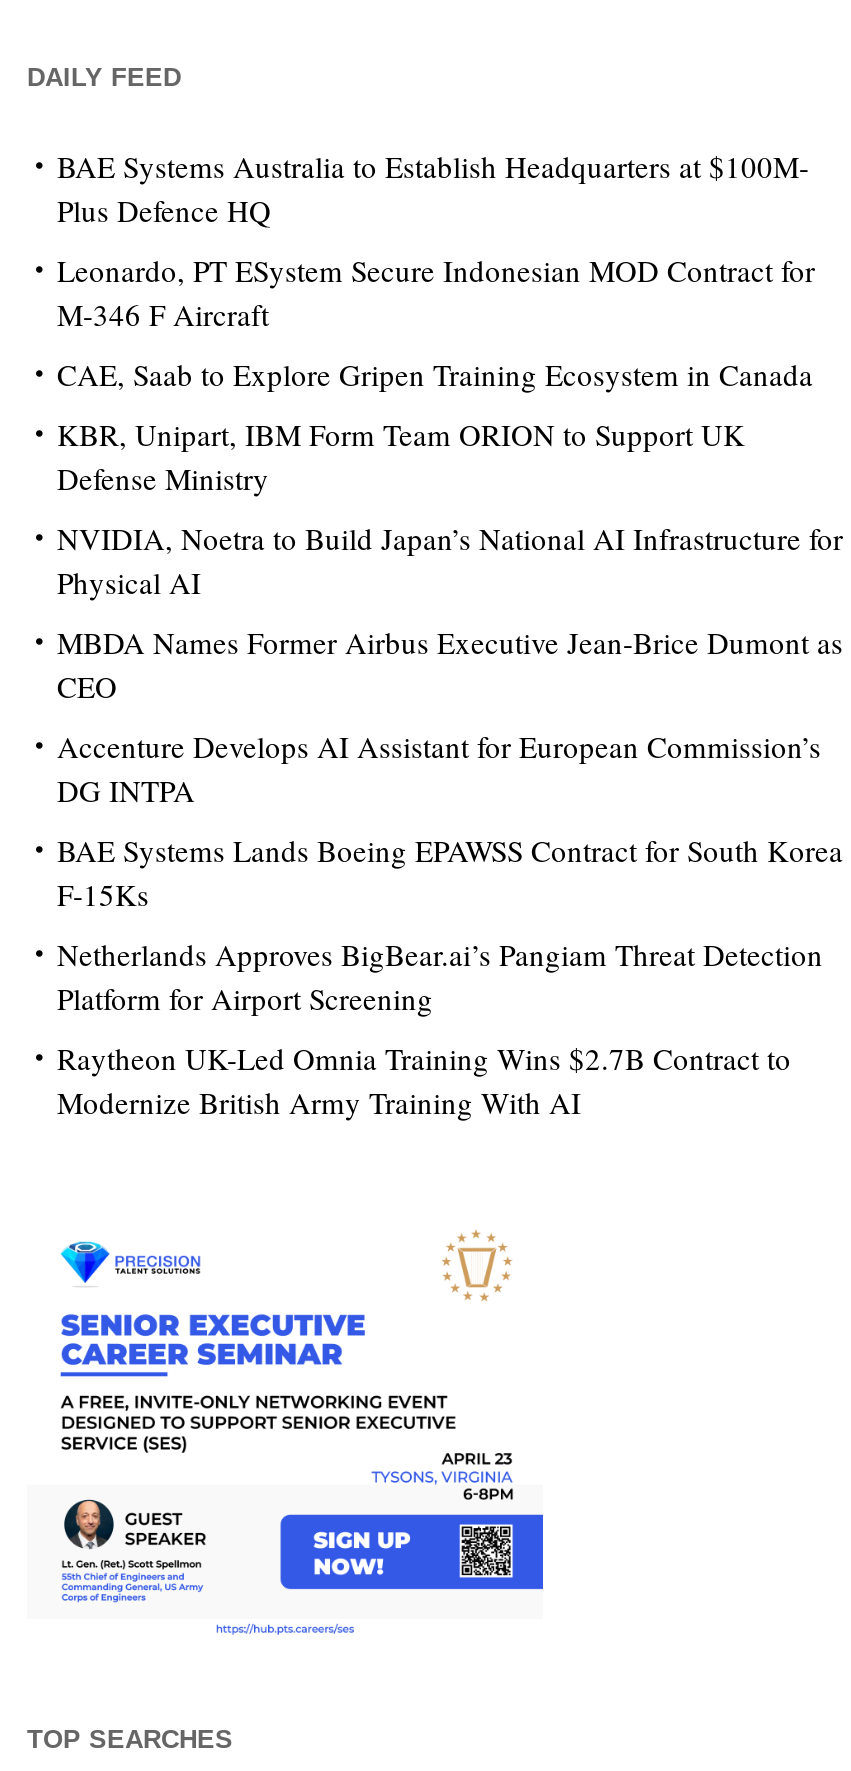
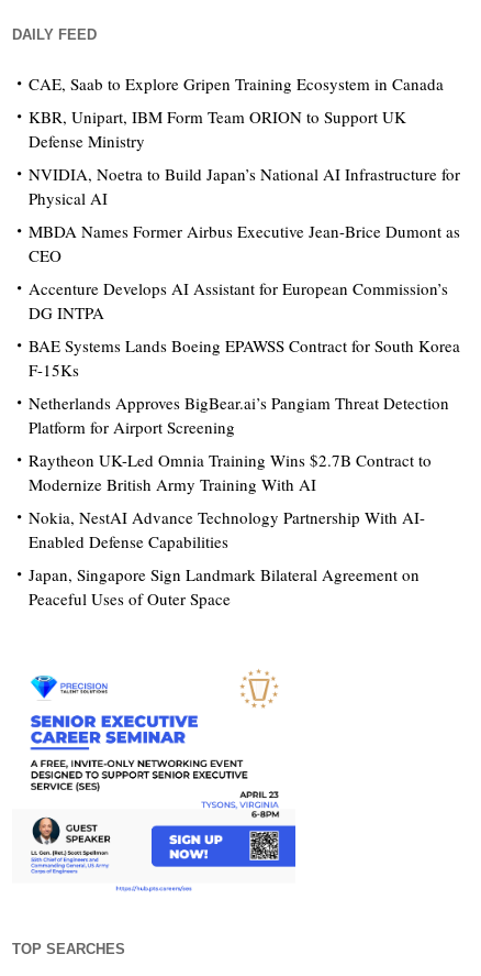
- BAE Systems Australia to Establish Headquarters at $100M-
- Plus Defence HQ
- Leonardo, PT ESystem Secure Indonesian MOD Contract for
- M-346 F Aircraft

moved up: CAE, Saab to Explore Gripen Training Ecosystem in Canada | KBR, Unipart, IBM Form Team ORION to Support UK | Defense Ministry | ... | Raytheon UK-Led Omnia Training Wins $2.7B Contract to | Modernize British Army Training With AI

+ Nokia, NestAI Advance Technology Partnership With AI-
+ Enabled Defense Capabilities
+ Japan, Singapore Sign Landmark Bilateral Agreement on
+ Peaceful Uses of Outer Space
